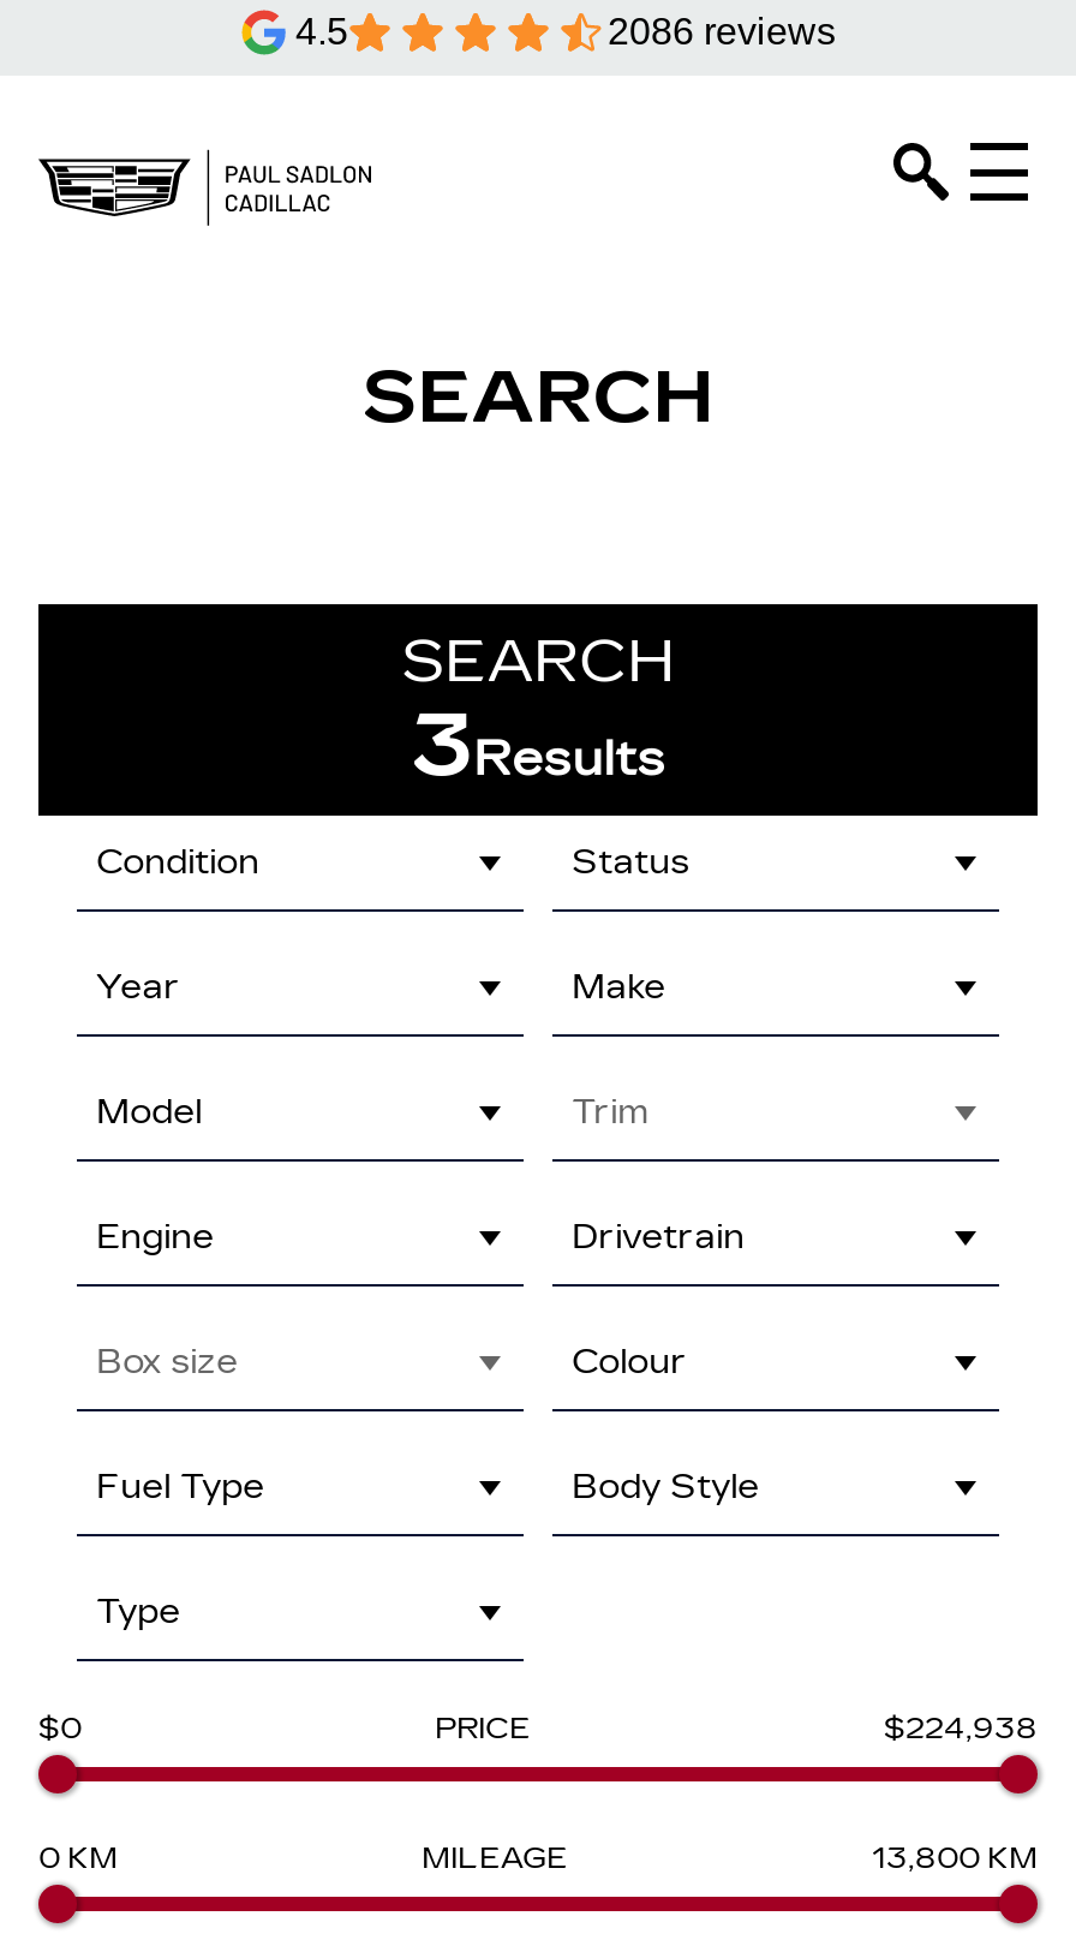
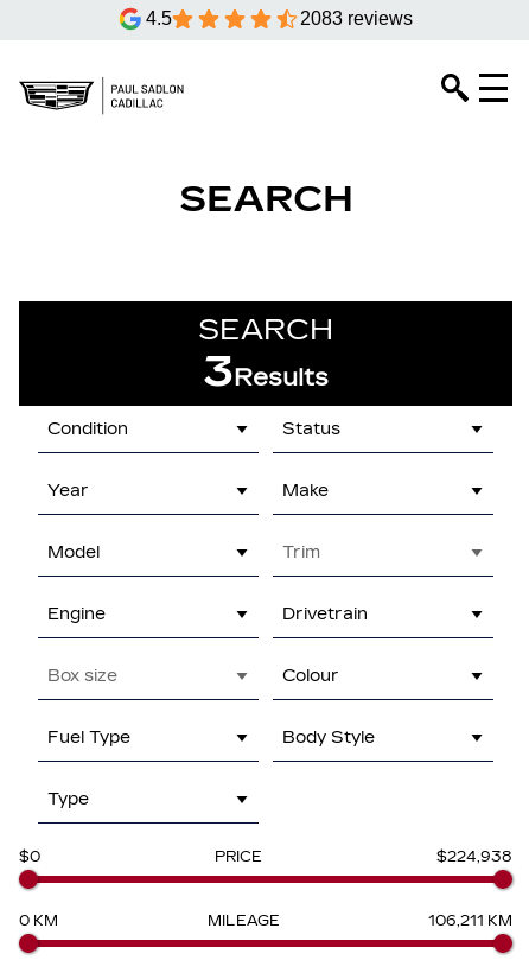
- 2086 reviews
+ 2083 reviews

- 13,800 KM
+ 106,211 KM
